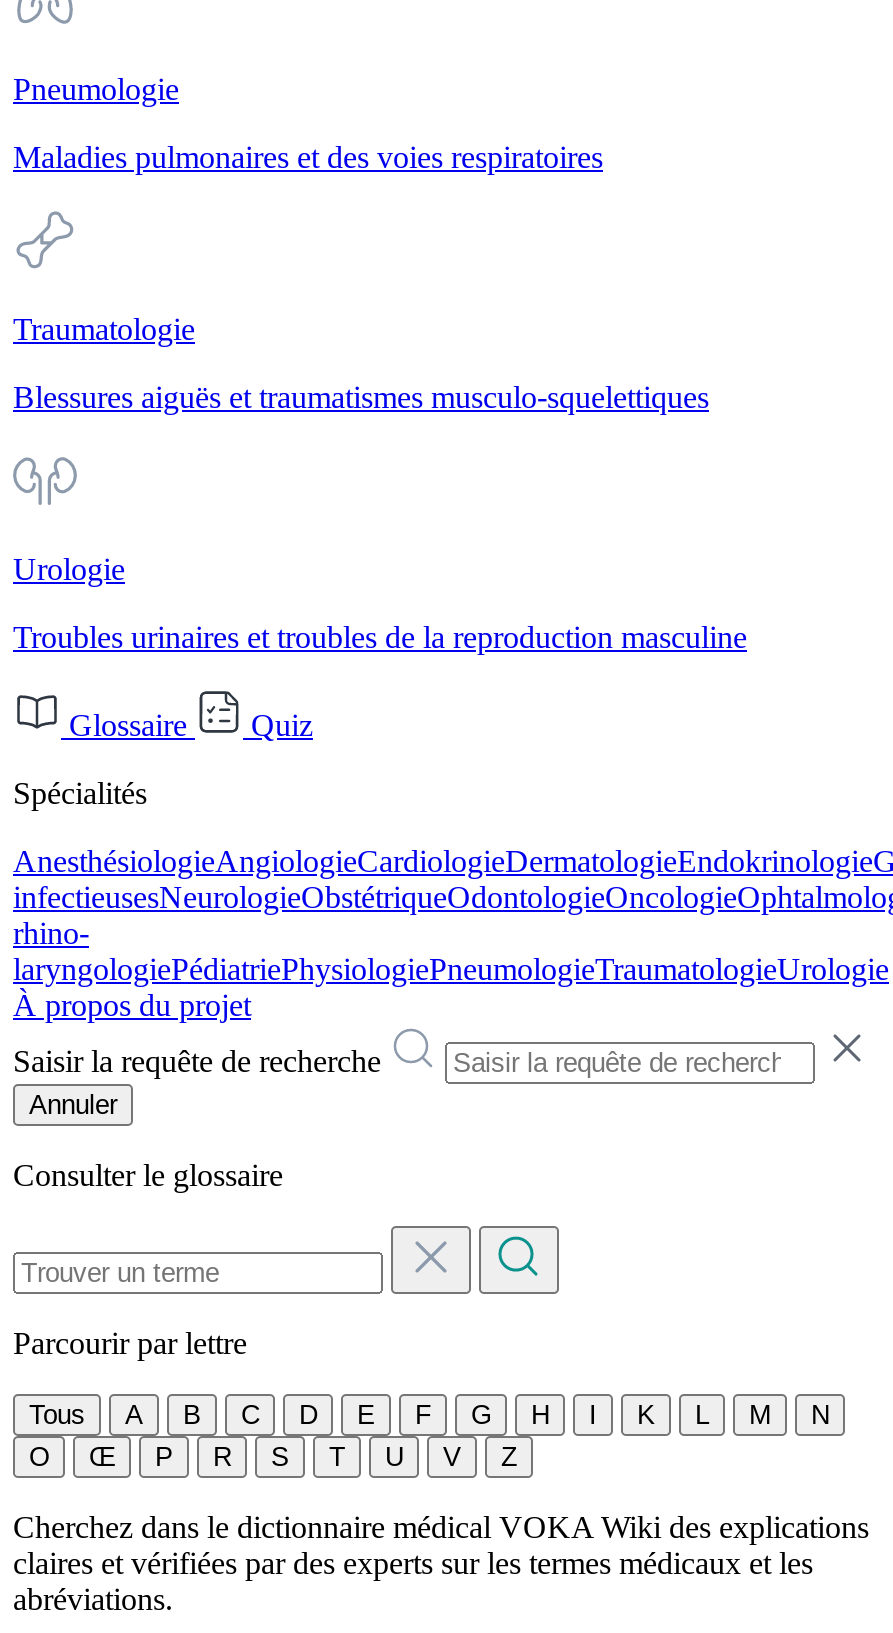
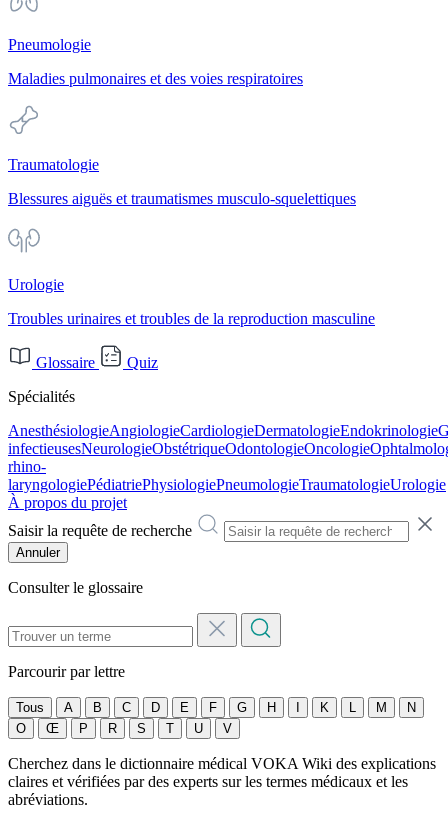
- Z
